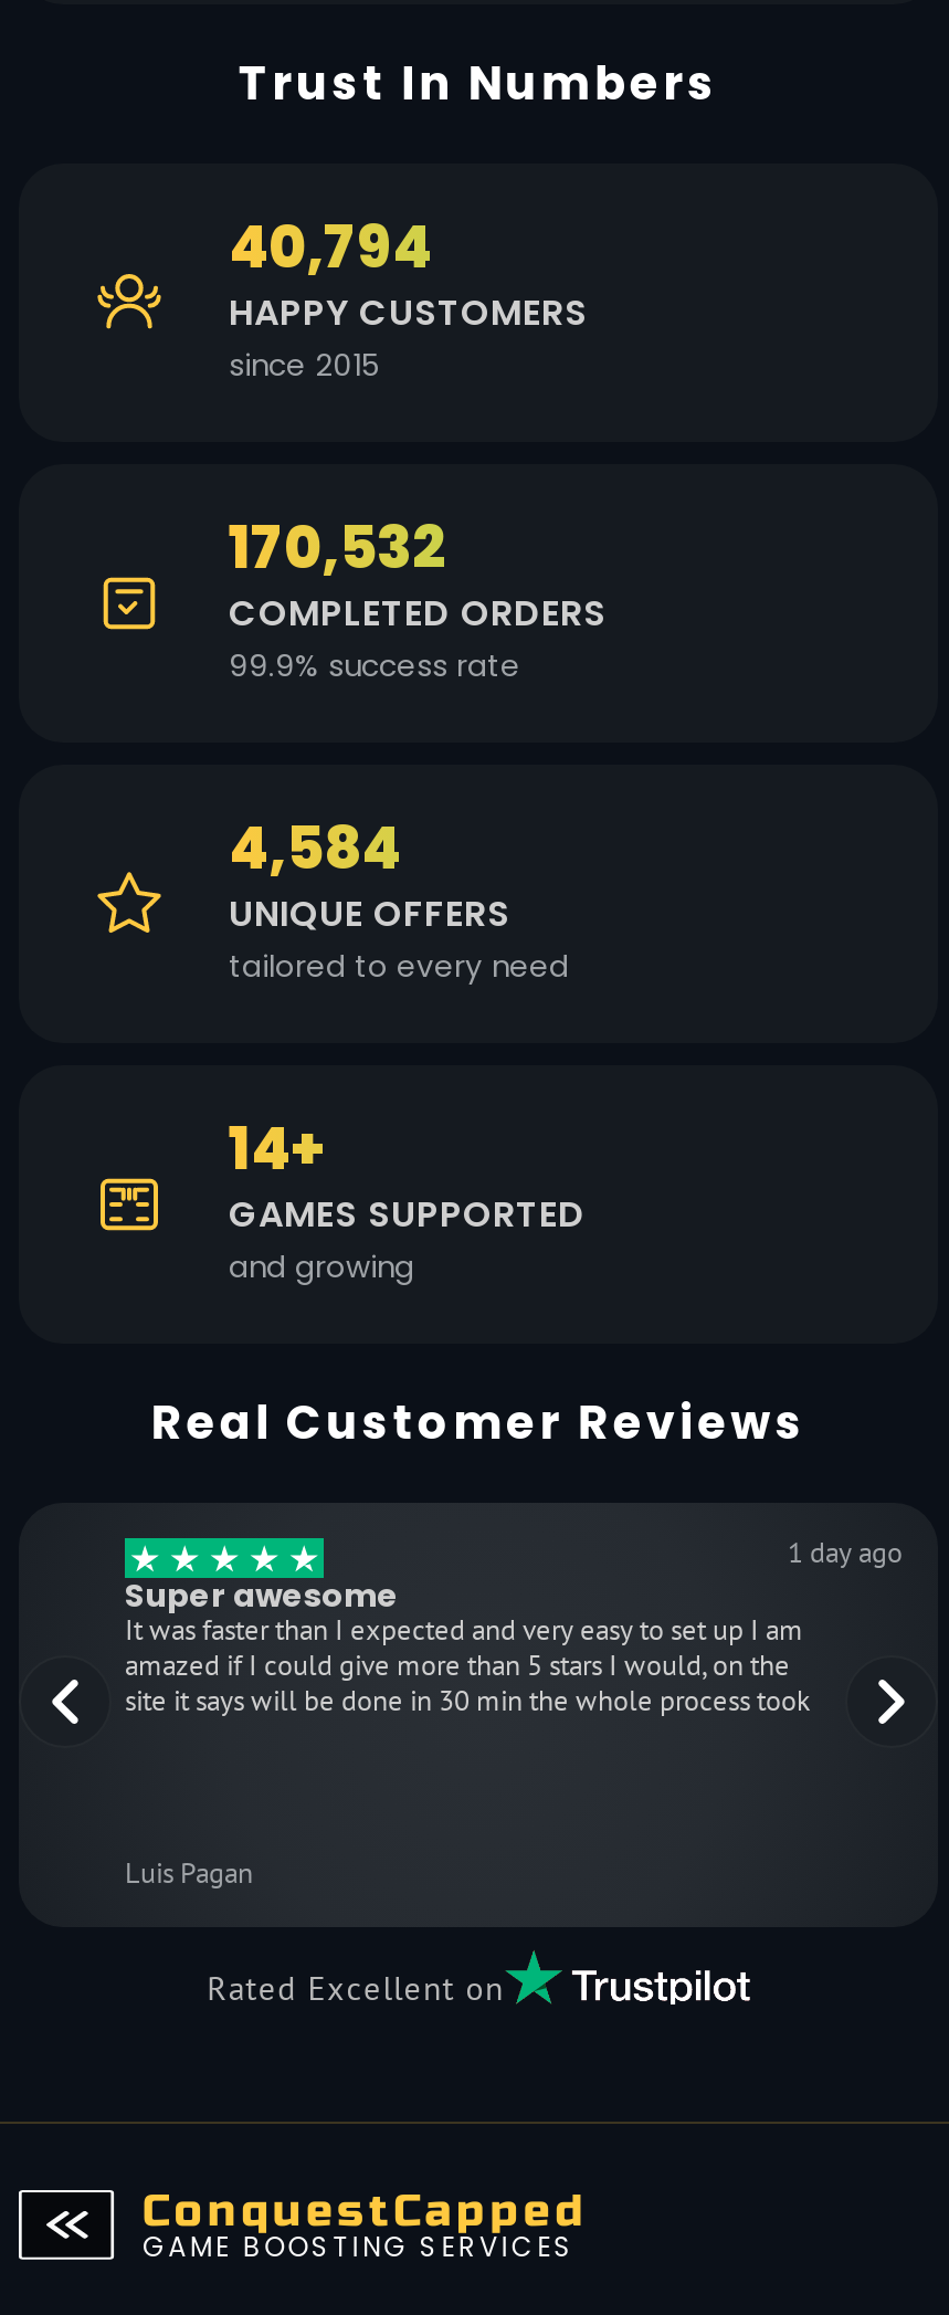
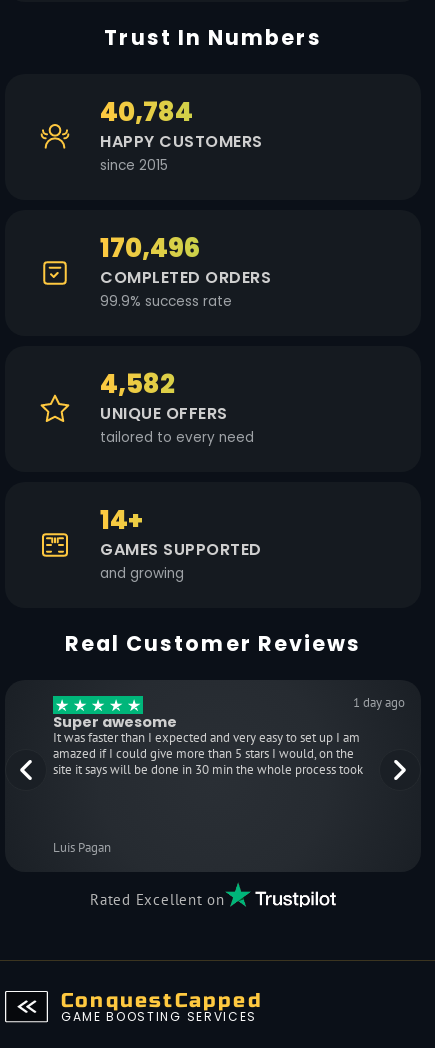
- 40,794
+ 40,784

- 170,532
+ 170,496

- 4,584
+ 4,582
